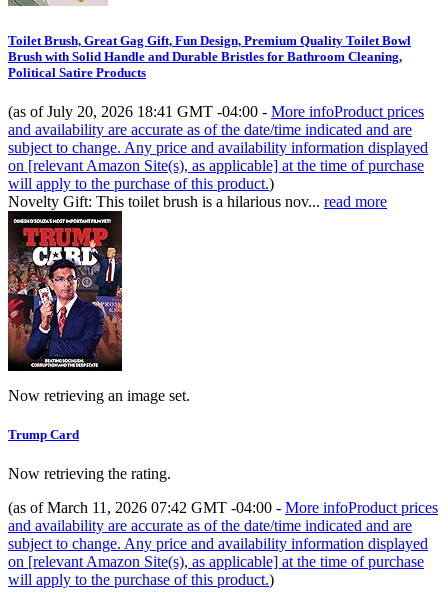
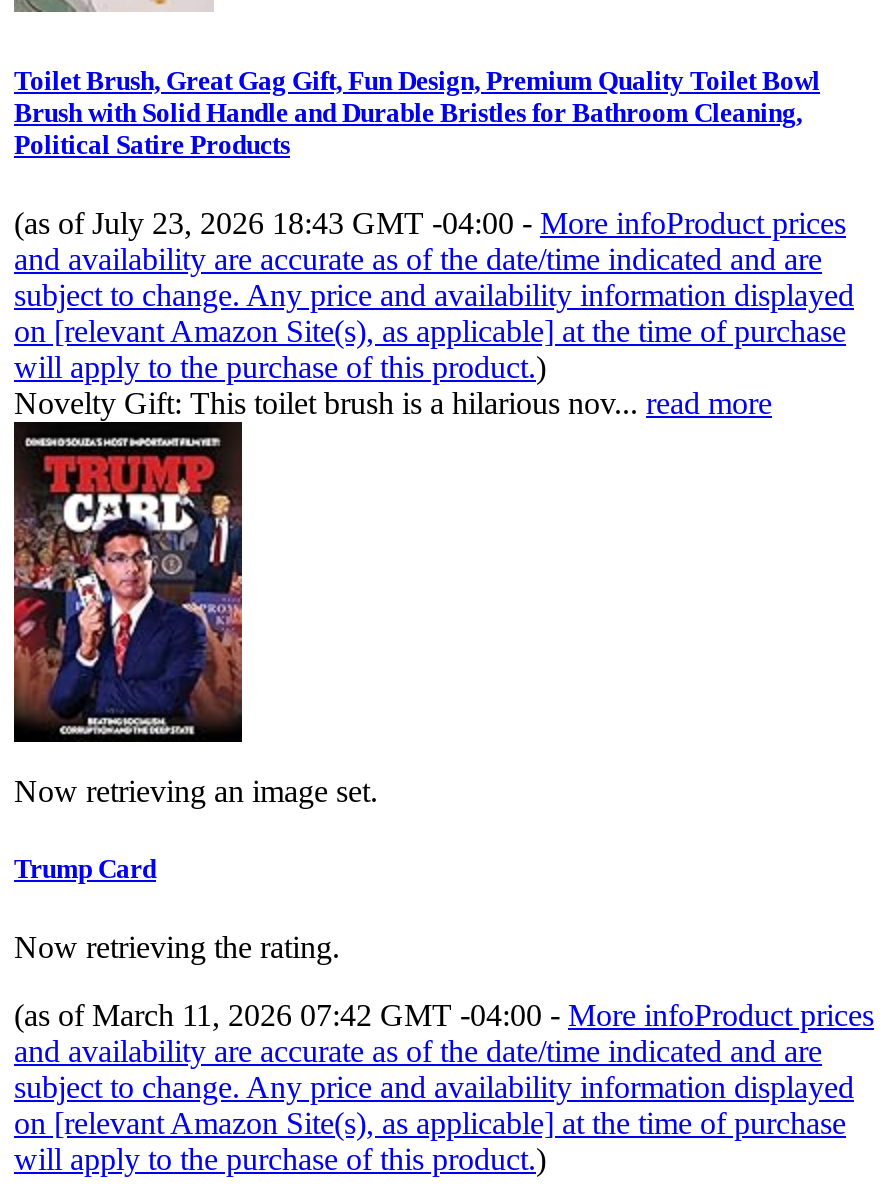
- (as of July 20, 2026 18:41 GMT -04:00 - More infoProduct prices
+ (as of July 23, 2026 18:43 GMT -04:00 - More infoProduct prices
